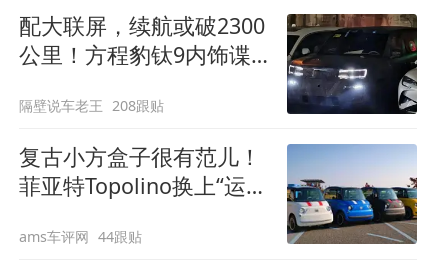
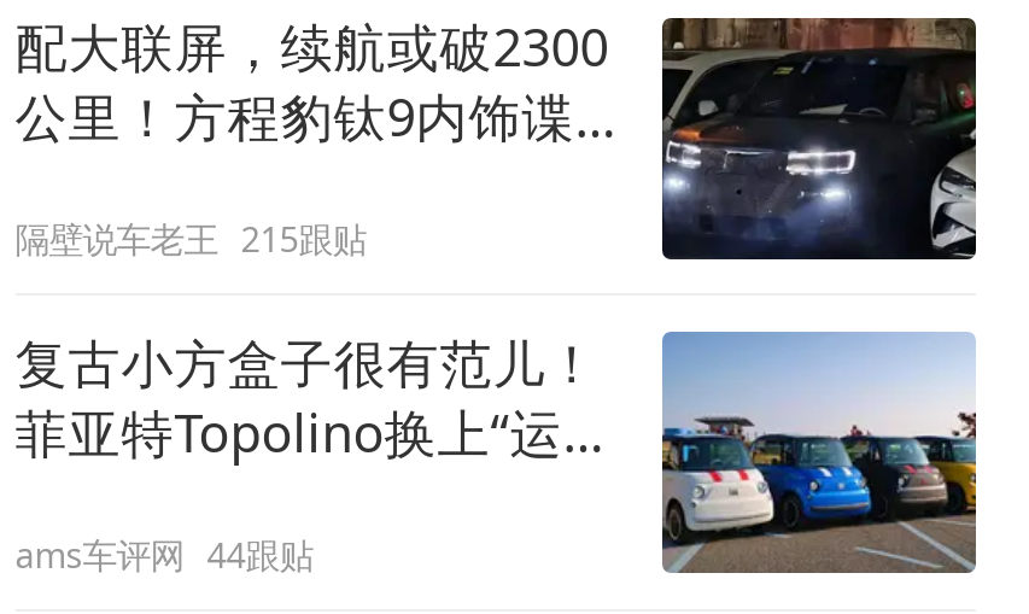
- 隔壁说车老王 208跟贴
+ 隔壁说车老王 215跟贴
